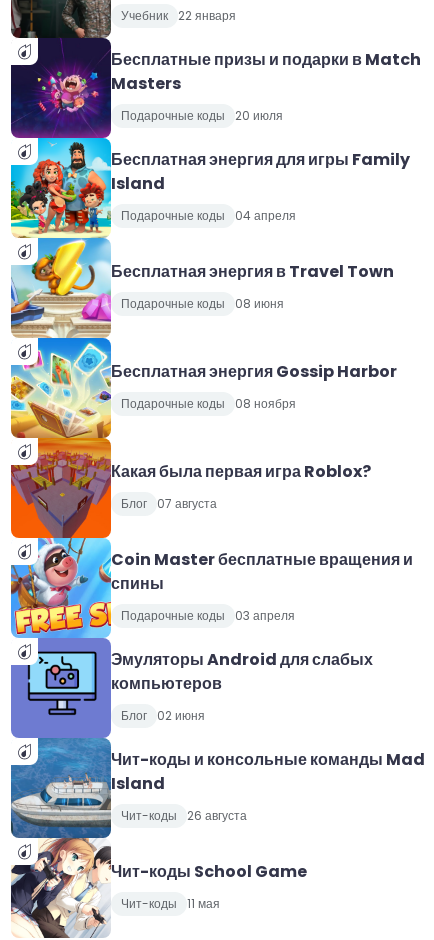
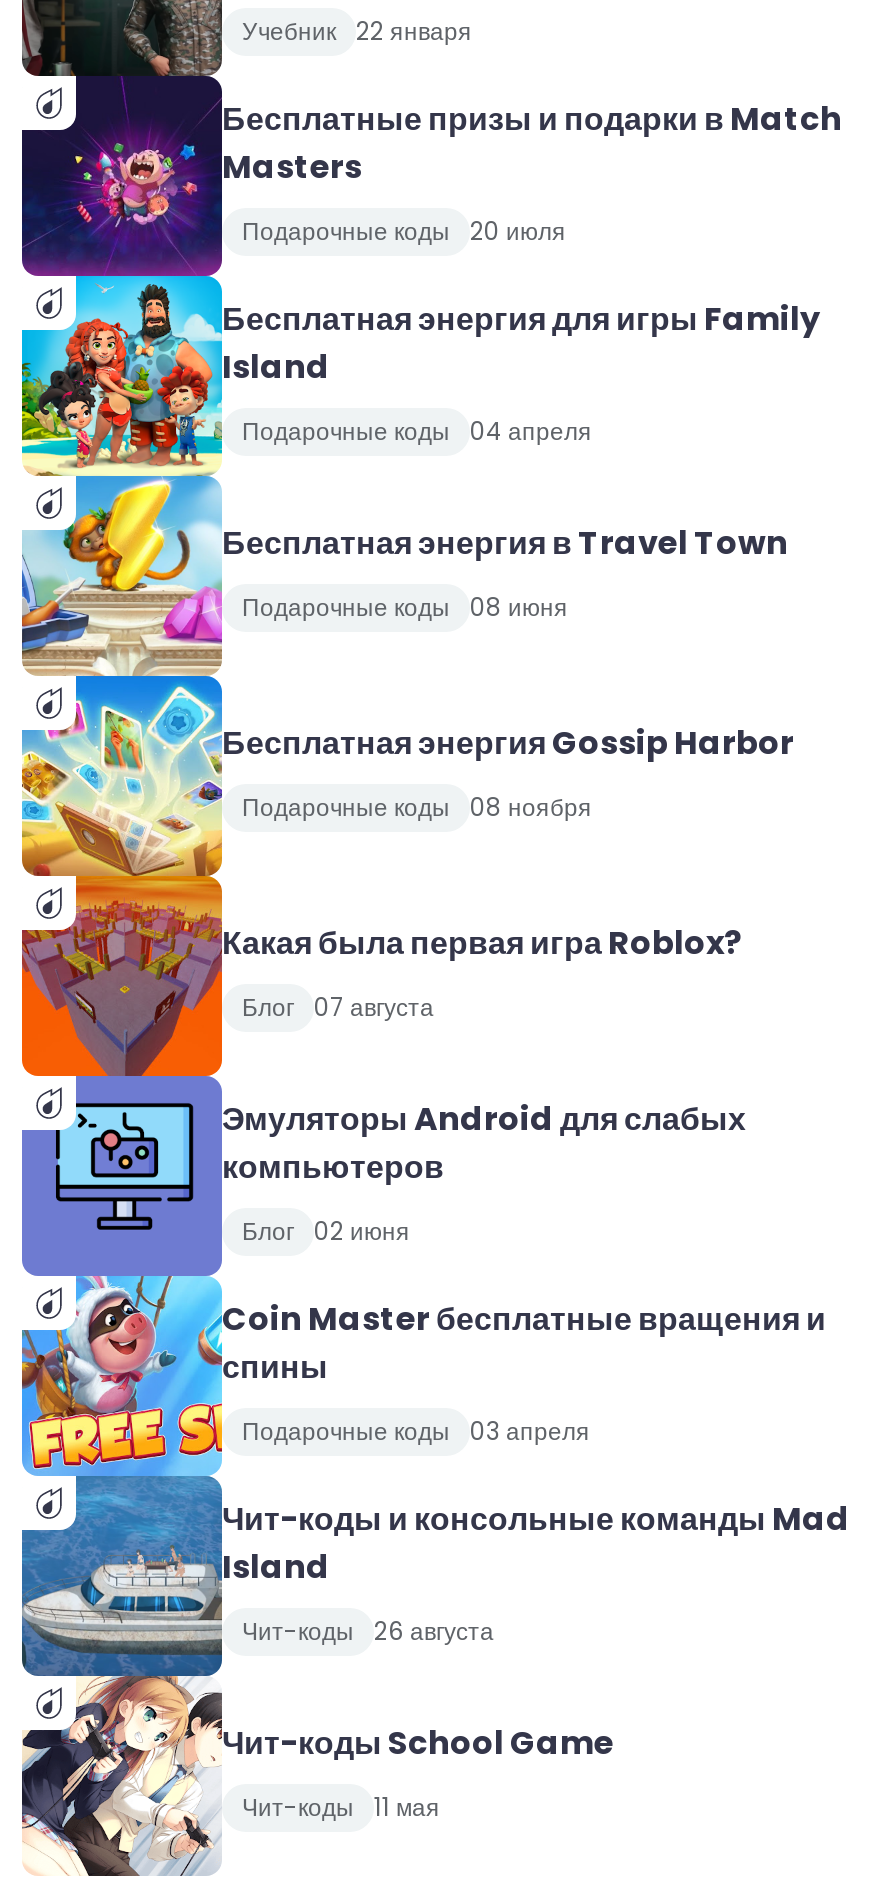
moved down: Coin Master бесплатные вращения и | спины | Подарочные коды 03 апреля

moved up: [image] | Эмуляторы Android для слабых | компьютеров | Блог 02 июня
